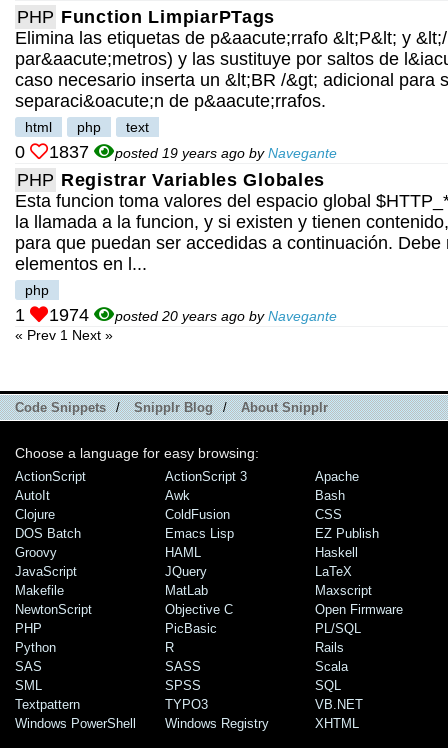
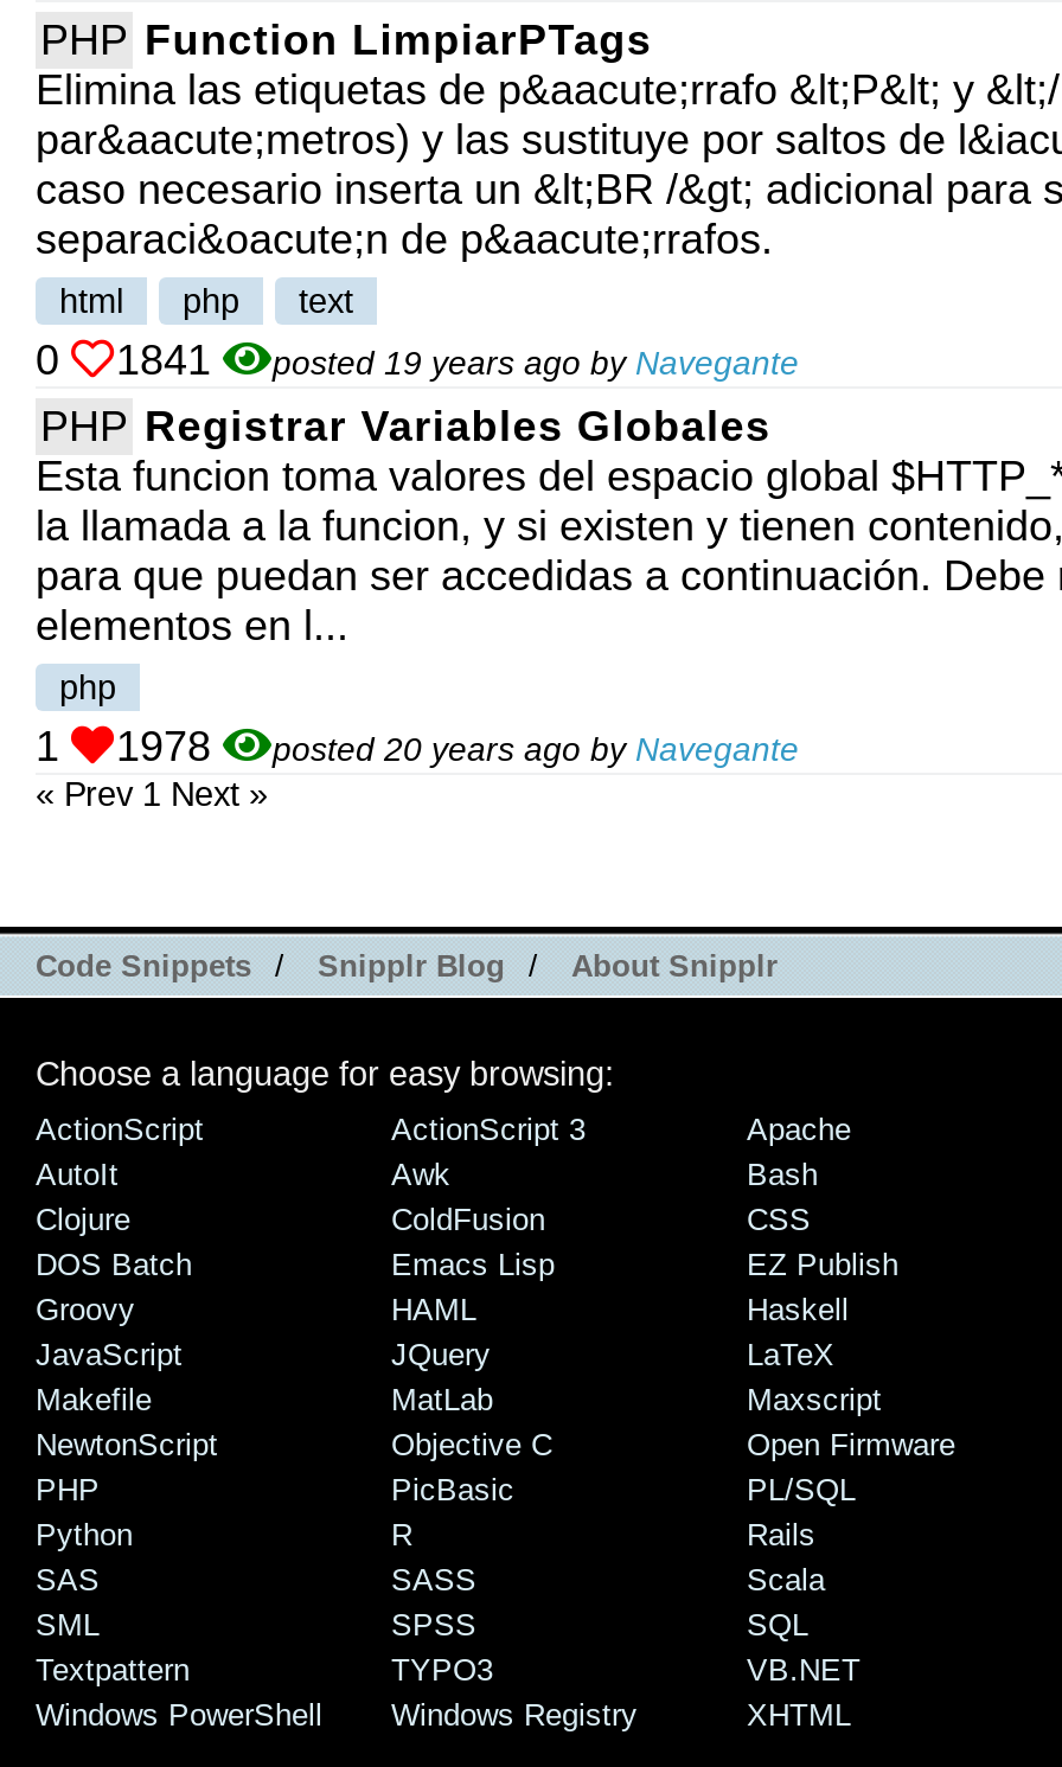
- 0 1837 posted 19 years ago by Navegante
+ 0 1841 posted 19 years ago by Navegante

- 1 1974 posted 20 years ago by Navegante
+ 1 1978 posted 20 years ago by Navegante
